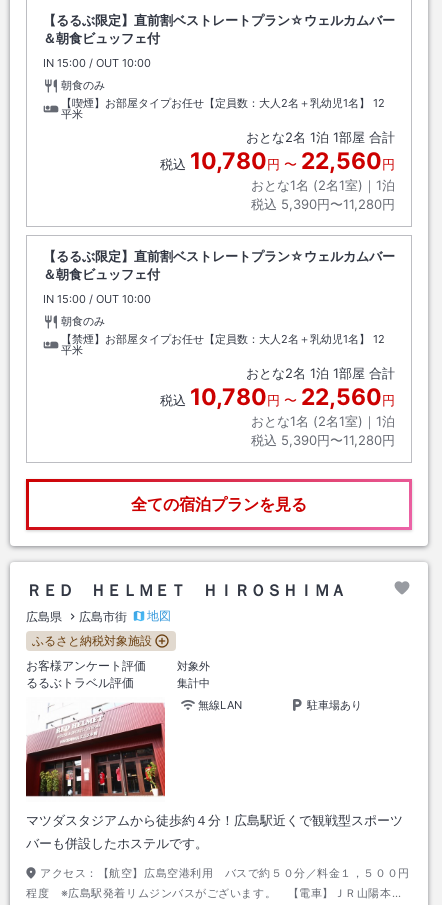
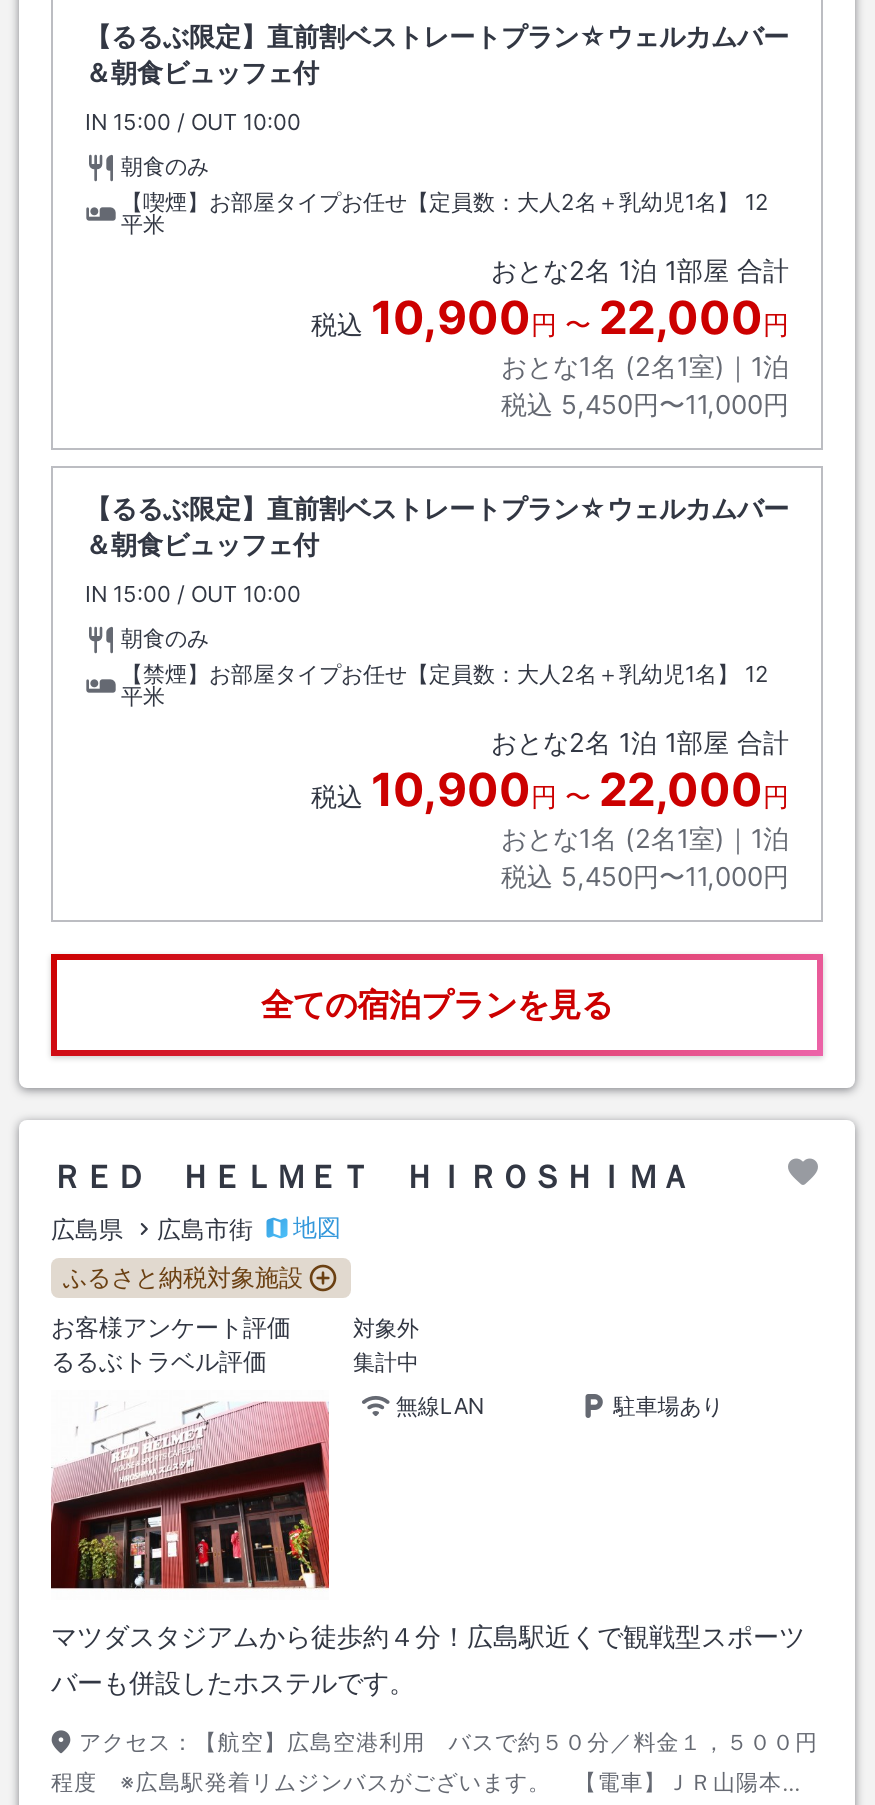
- 税込10,780円〜22,560円
+ 税込10,900円〜22,000円

- 税込 5,390円〜11,280円
+ 税込 5,450円〜11,000円

- 税込10,780円〜22,560円
+ 税込10,900円〜22,000円

- 税込 5,390円〜11,280円
+ 税込 5,450円〜11,000円
